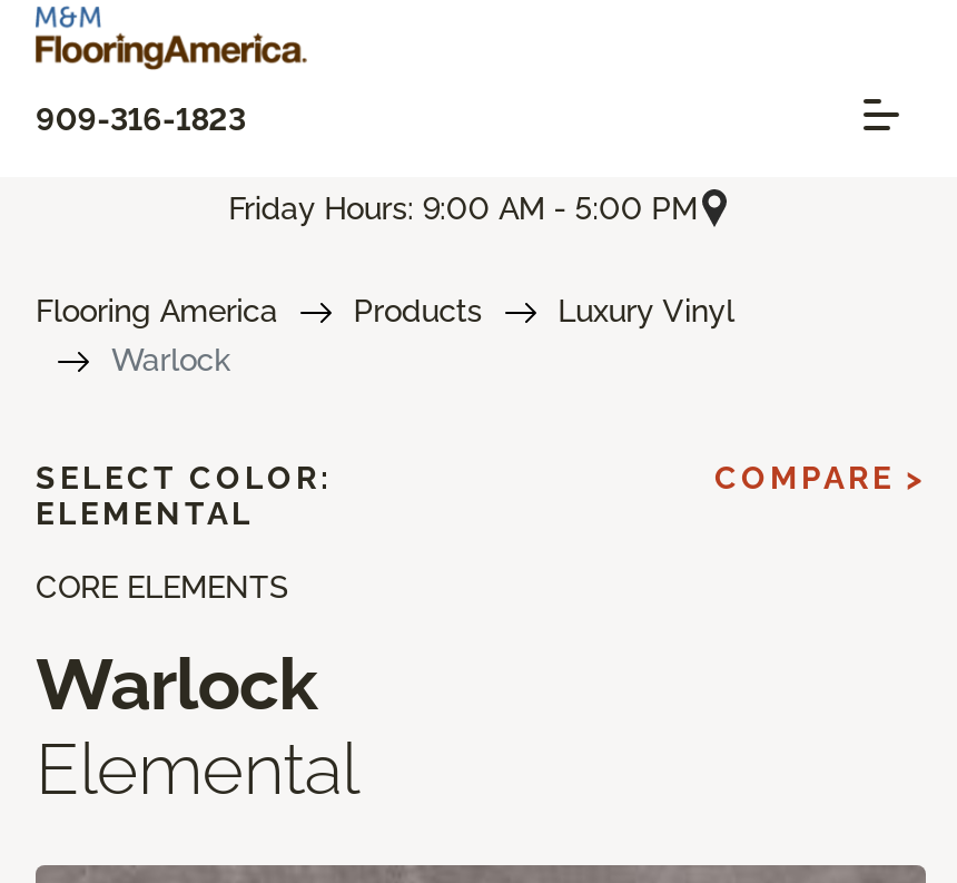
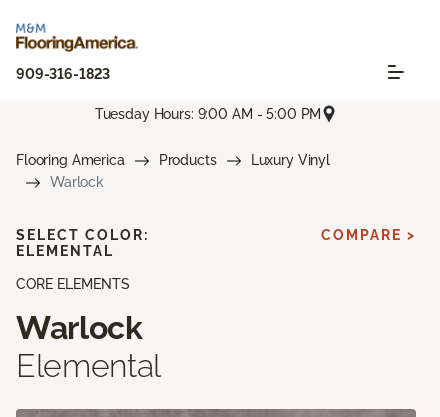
- Friday Hours: 9:00 AM - 5:00 PM
+ Tuesday Hours: 9:00 AM - 5:00 PM
